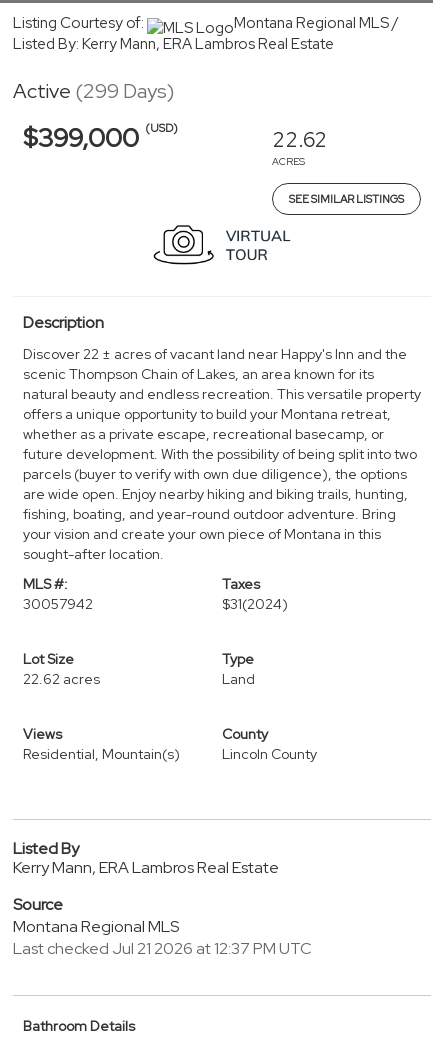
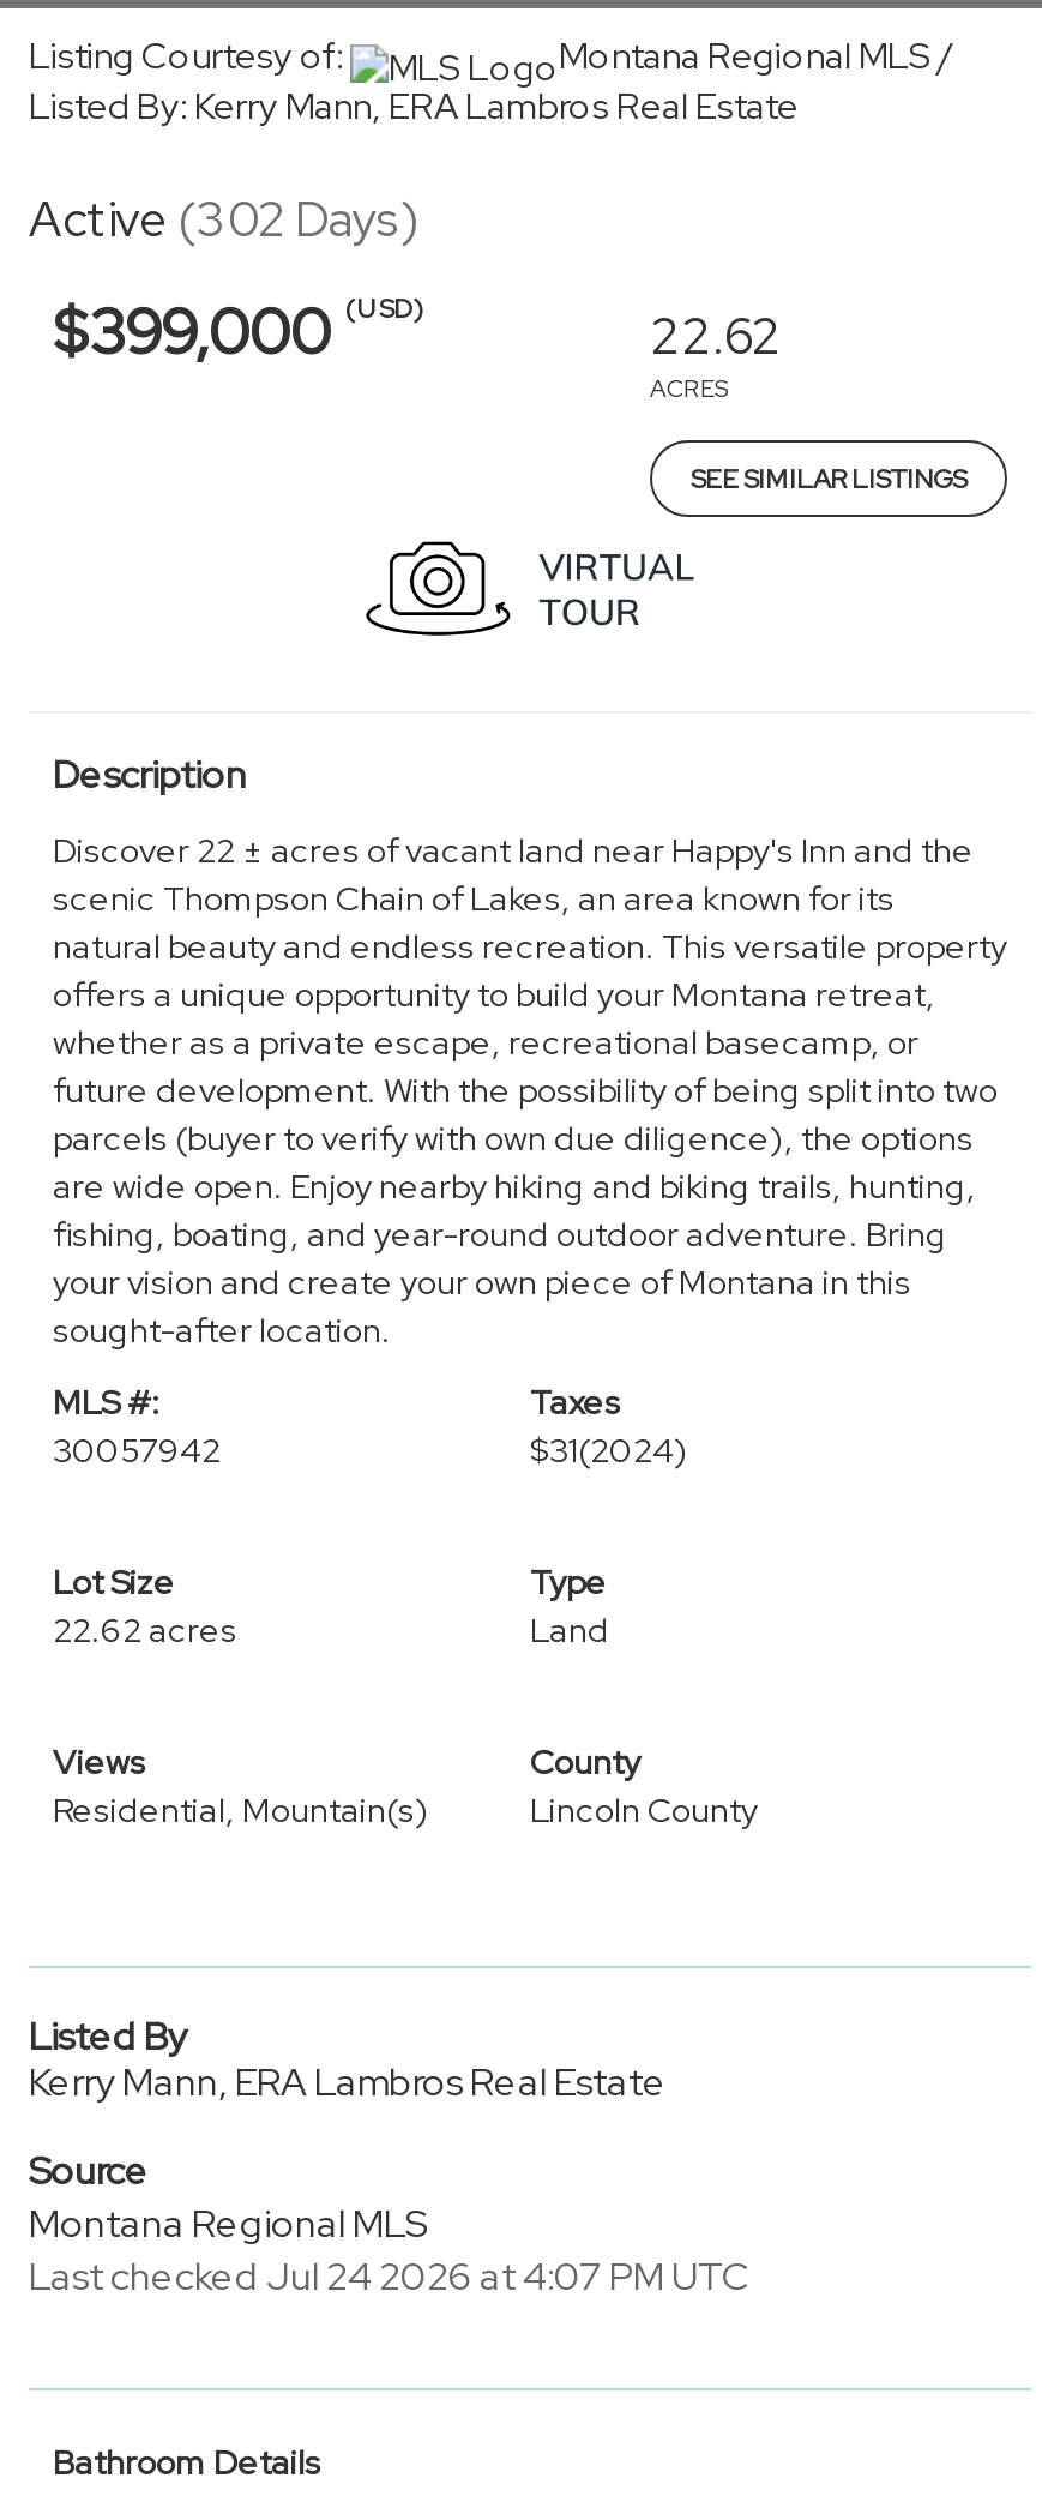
- Active (299 Days)
+ Active (302 Days)

- Last checked Jul 21 2026 at 12:37 PM UTC
+ Last checked Jul 24 2026 at 4:07 PM UTC
